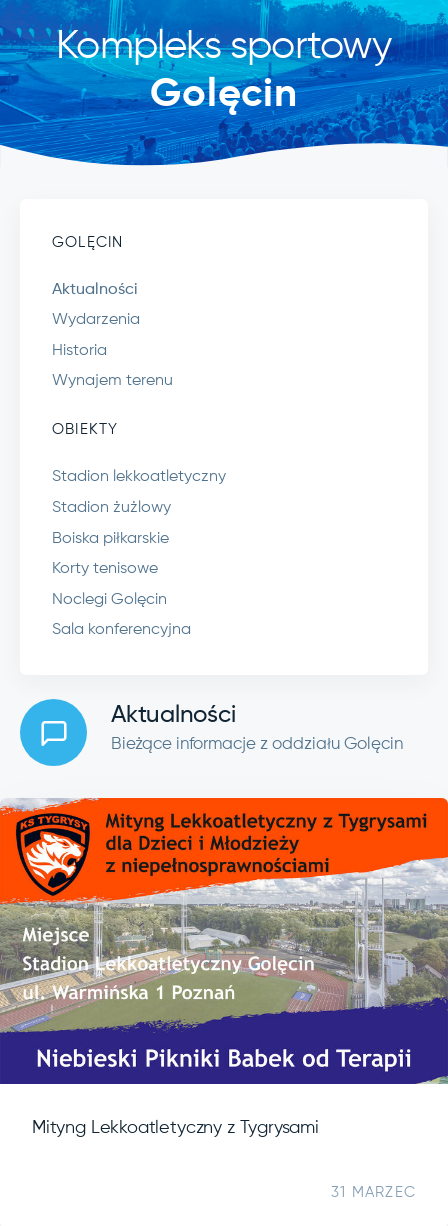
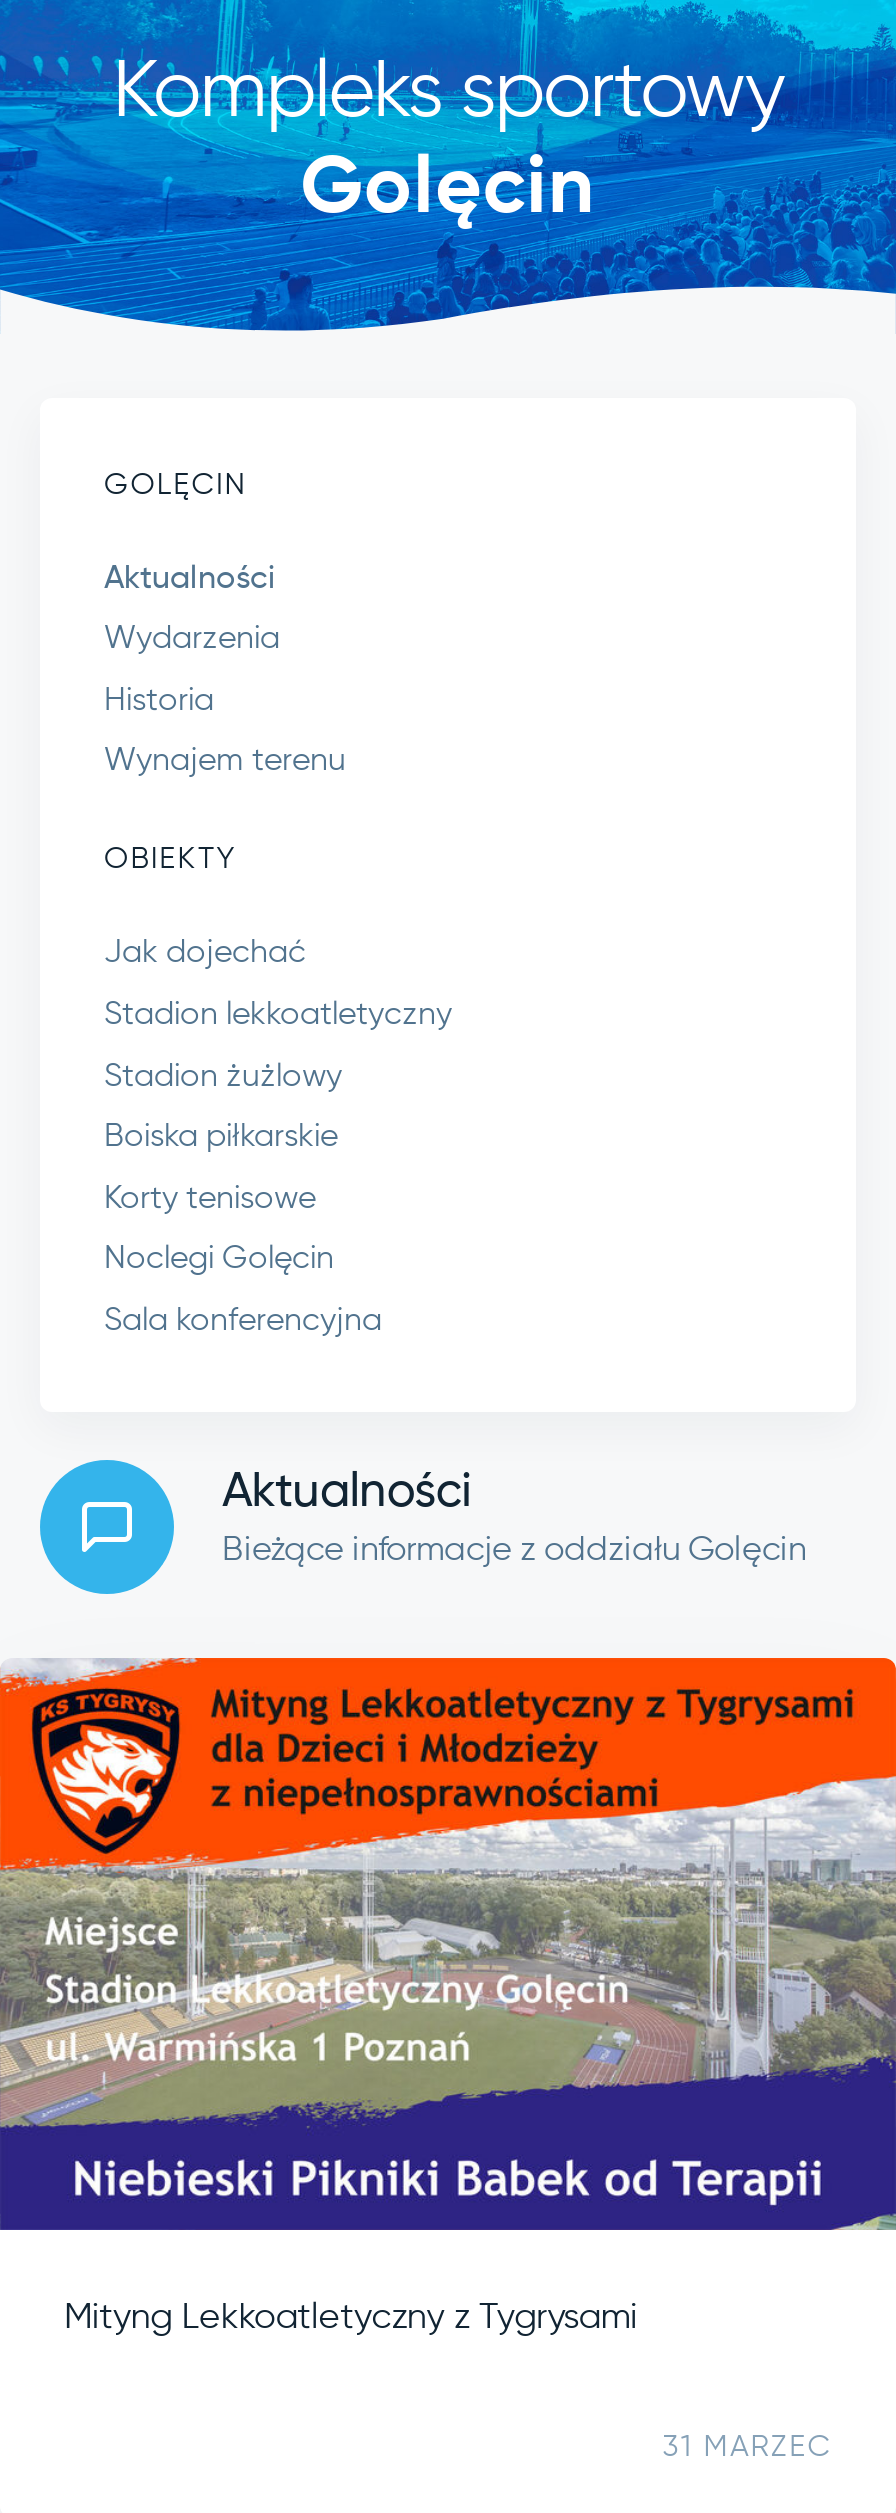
+ Jak dojechać
